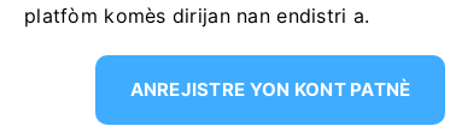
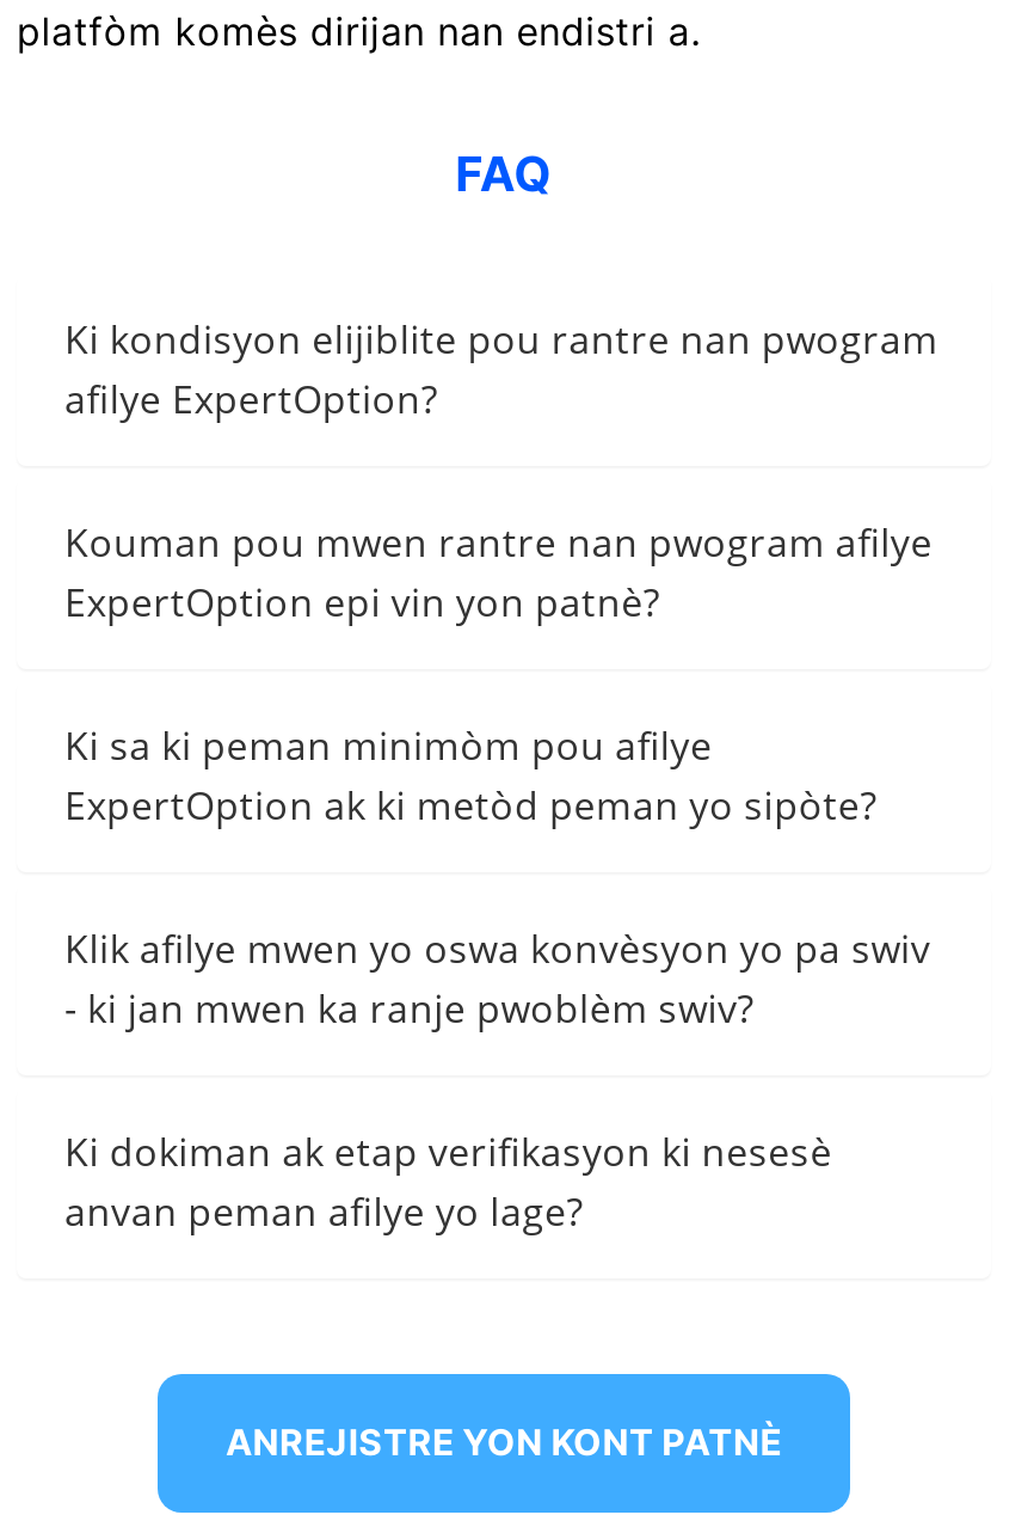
+ FAQ
+ Ki kondisyon elijiblite pou rantre nan pwogram
+ afilye ExpertOption?
+ Kouman pou mwen rantre nan pwogram afilye
+ ExpertOption epi vin yon patnè?
+ Ki sa ki peman minimòm pou afilye
+ ExpertOption ak ki metòd peman yo sipòte?
+ Klik afilye mwen yo oswa konvèsyon yo pa swiv
+ - ki jan mwen ka ranje pwoblèm swiv?
+ Ki dokiman ak etap verifikasyon ki nesesè
+ anvan peman afilye yo lage?
